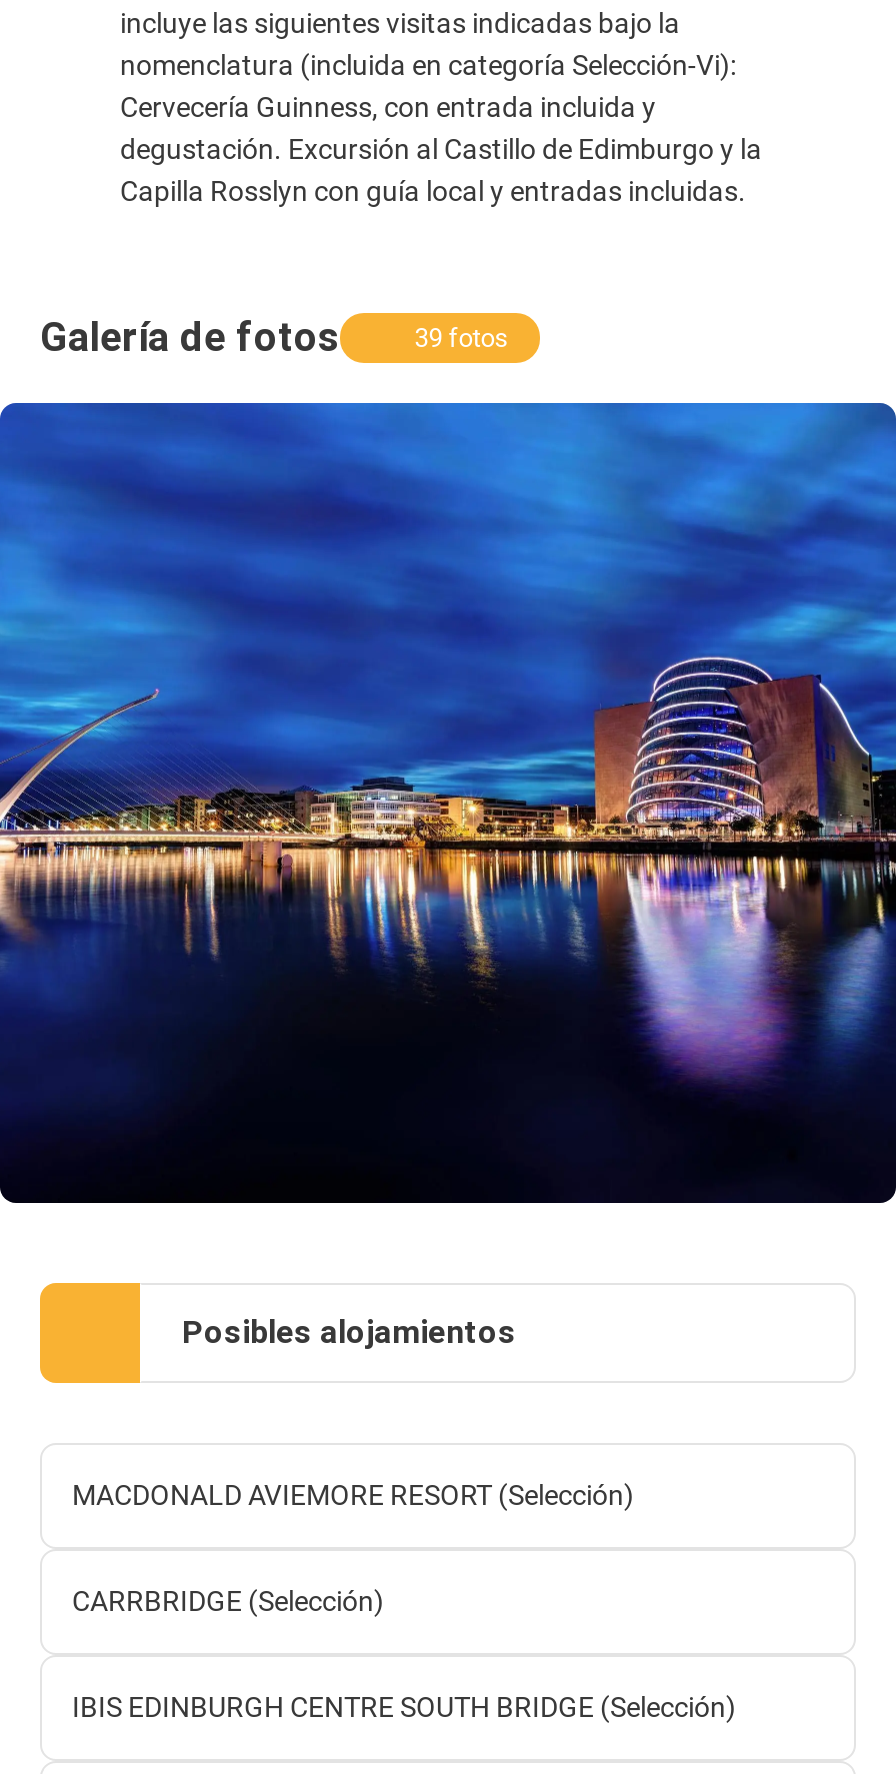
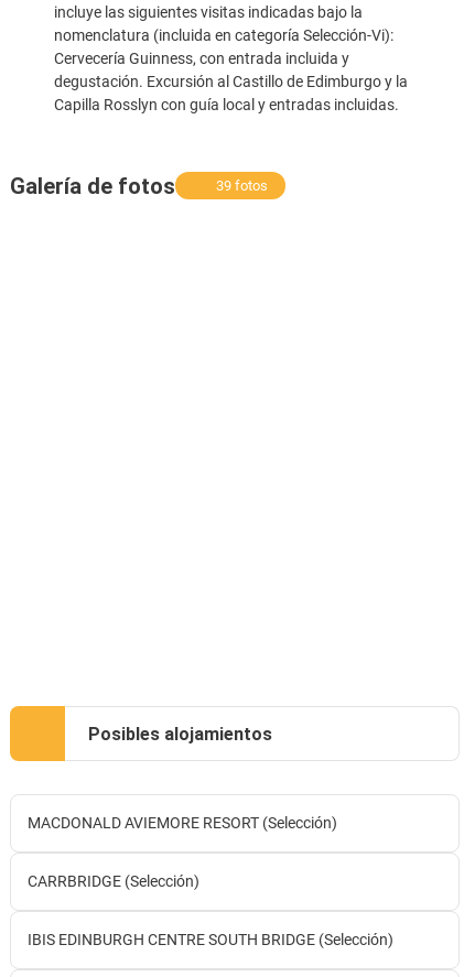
- [image]
